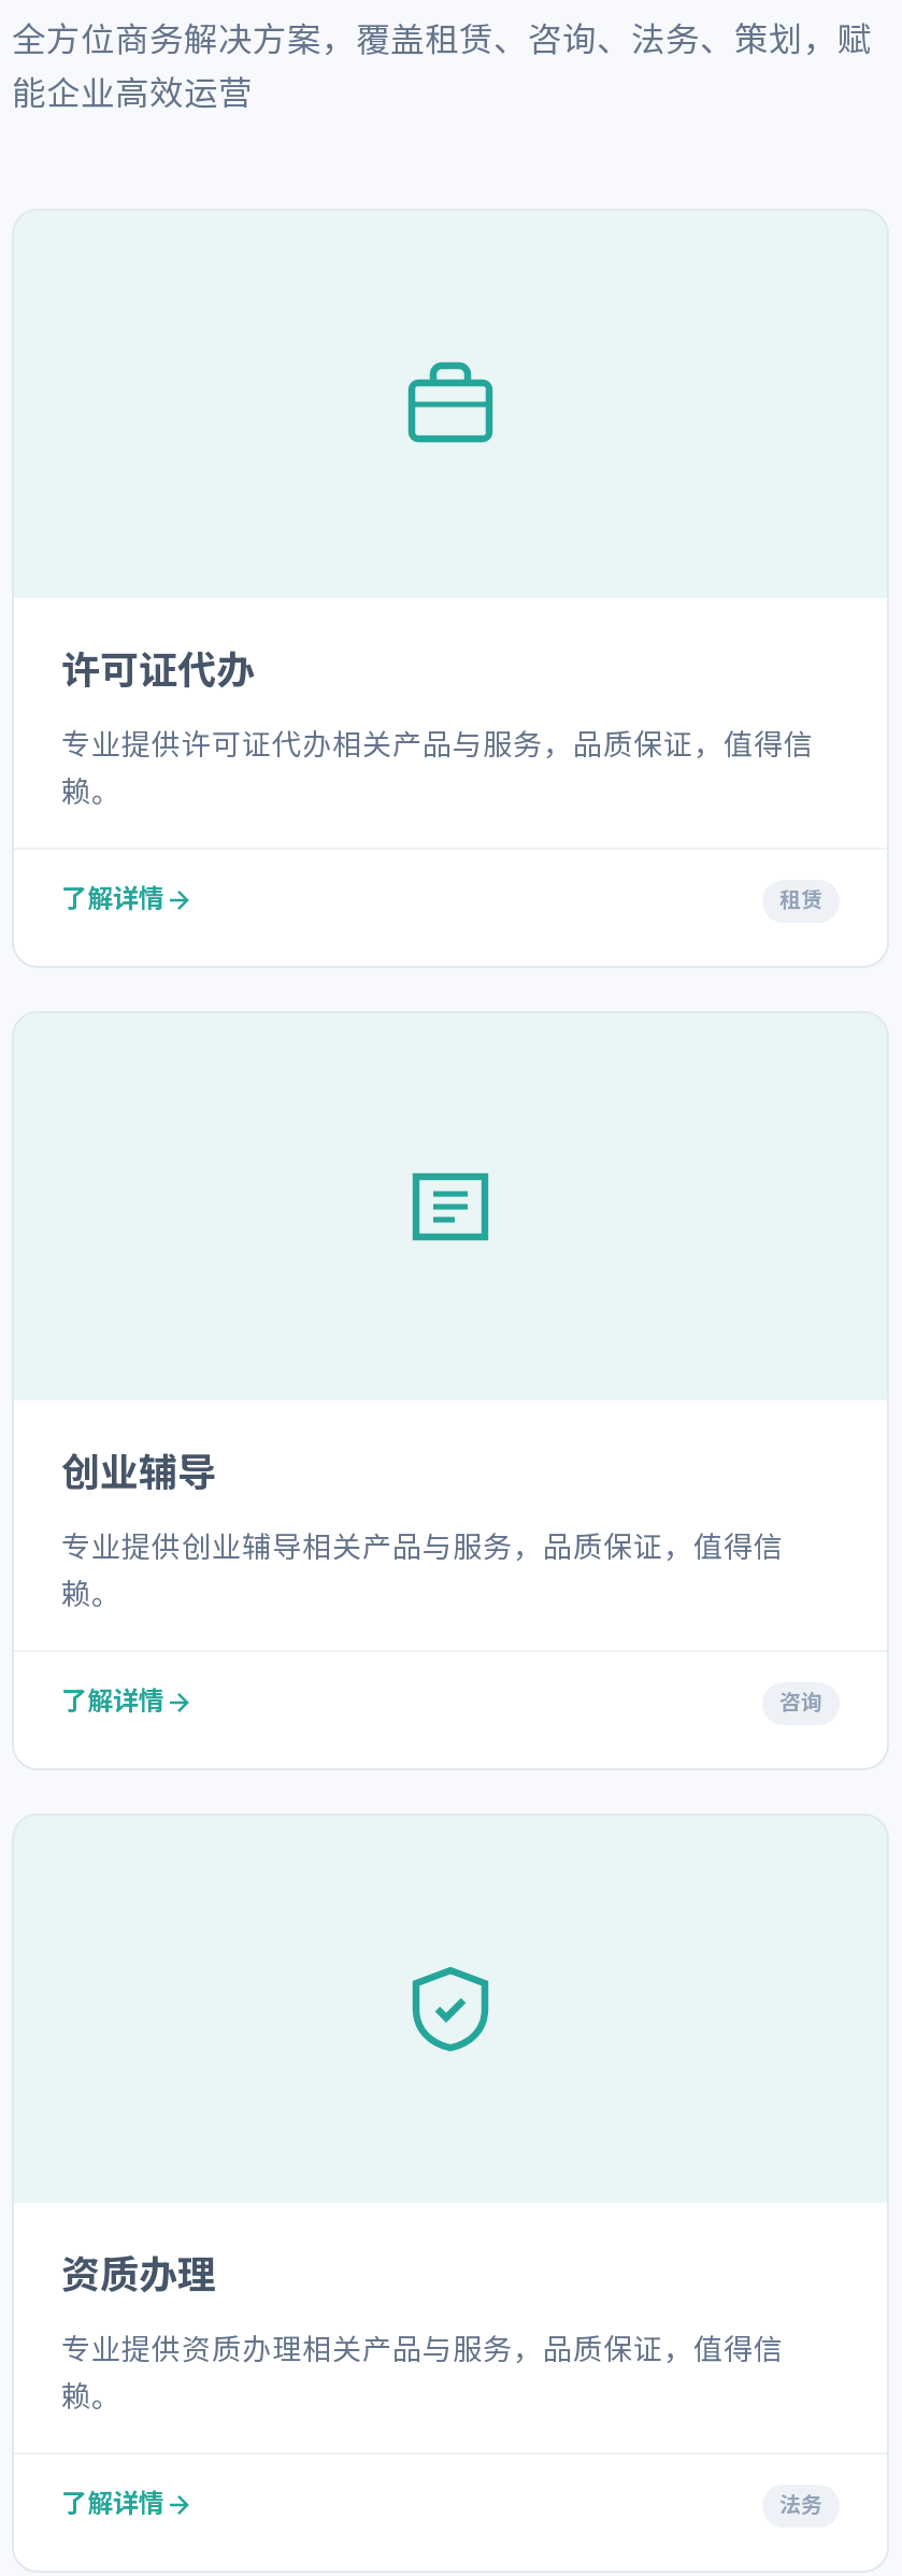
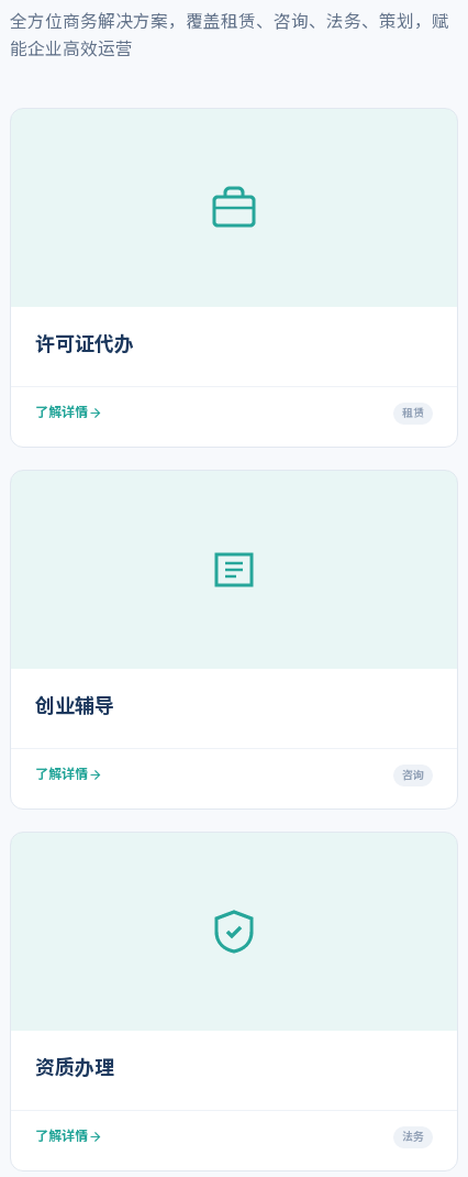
- 专业提供许可证代办相关产品与服务，品质保证，值得信
- 赖。

- 专业提供创业辅导相关产品与服务，品质保证，值得信
- 赖。

- 专业提供资质办理相关产品与服务，品质保证，值得信
- 赖。
